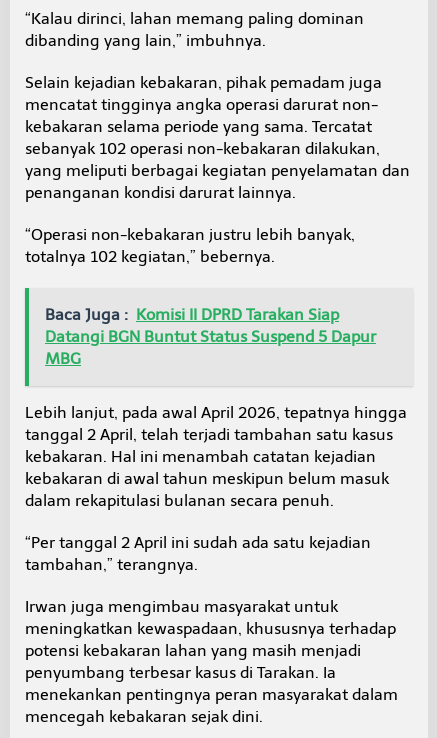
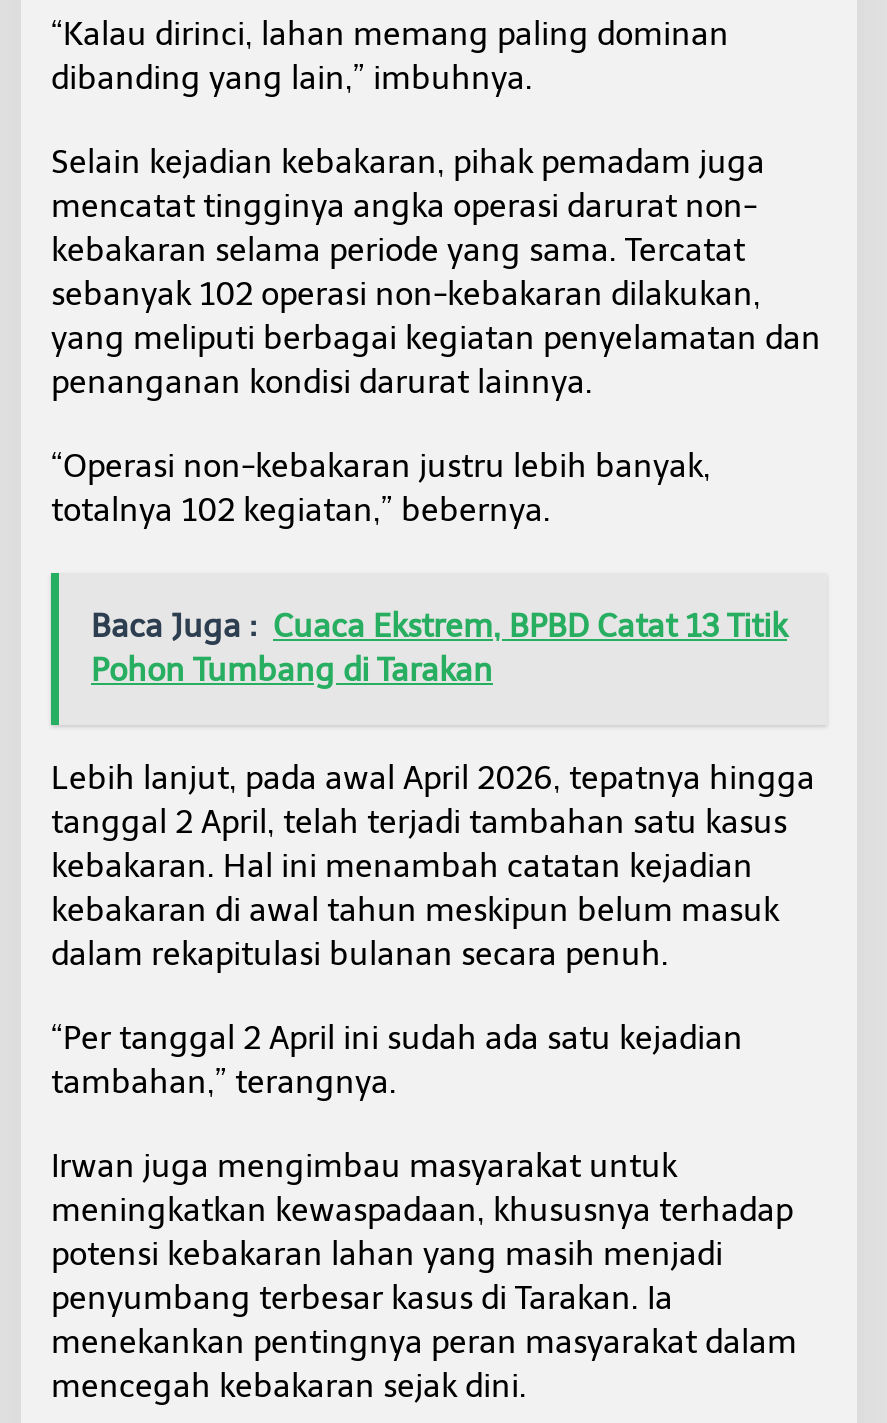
- Baca Juga : Komisi II DPRD Tarakan Siap
- Datangi BGN Buntut Status Suspend 5 Dapur
- MBG
+ Baca Juga : Cuaca Ekstrem, BPBD Catat 13 Titik
+ Pohon Tumbang di Tarakan
